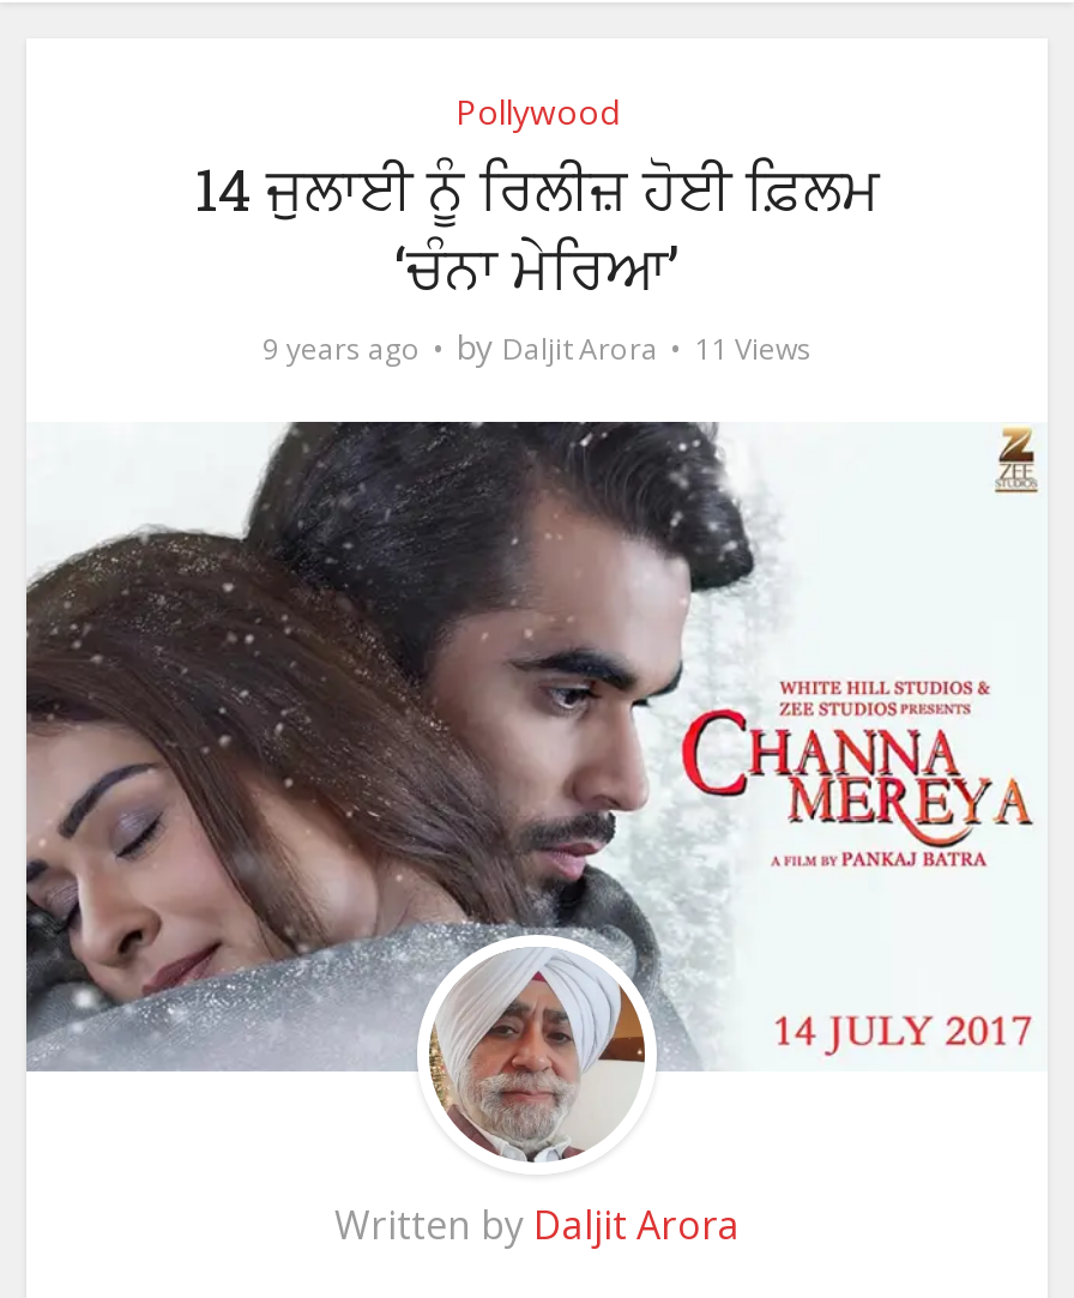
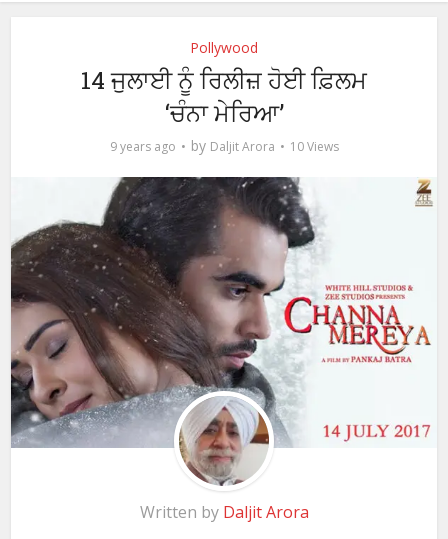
- 9 years ago by Daljit Arora 11 Views
+ 9 years ago by Daljit Arora 10 Views
